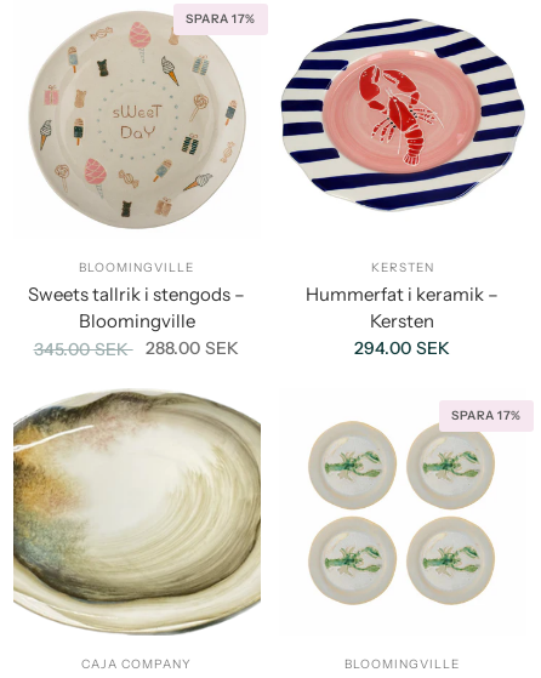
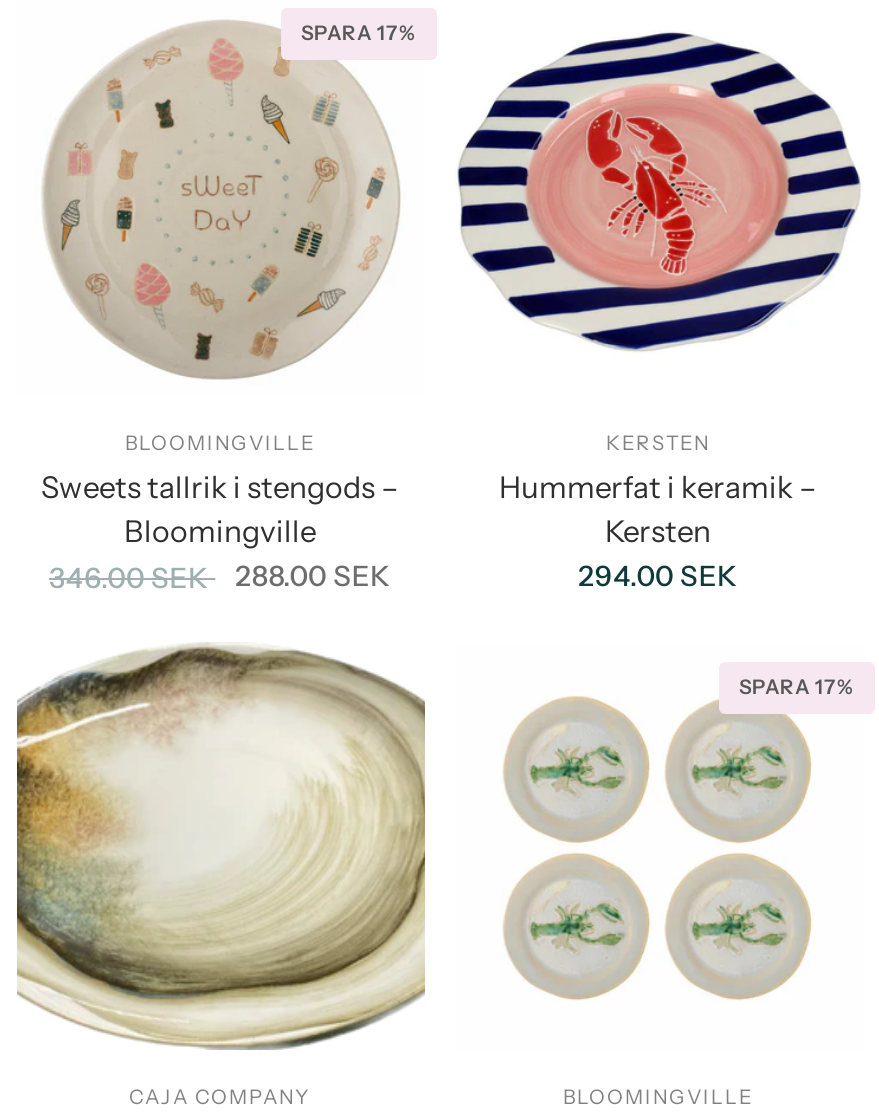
- 345.00 SEK 288.00 SEK
+ 346.00 SEK 288.00 SEK
